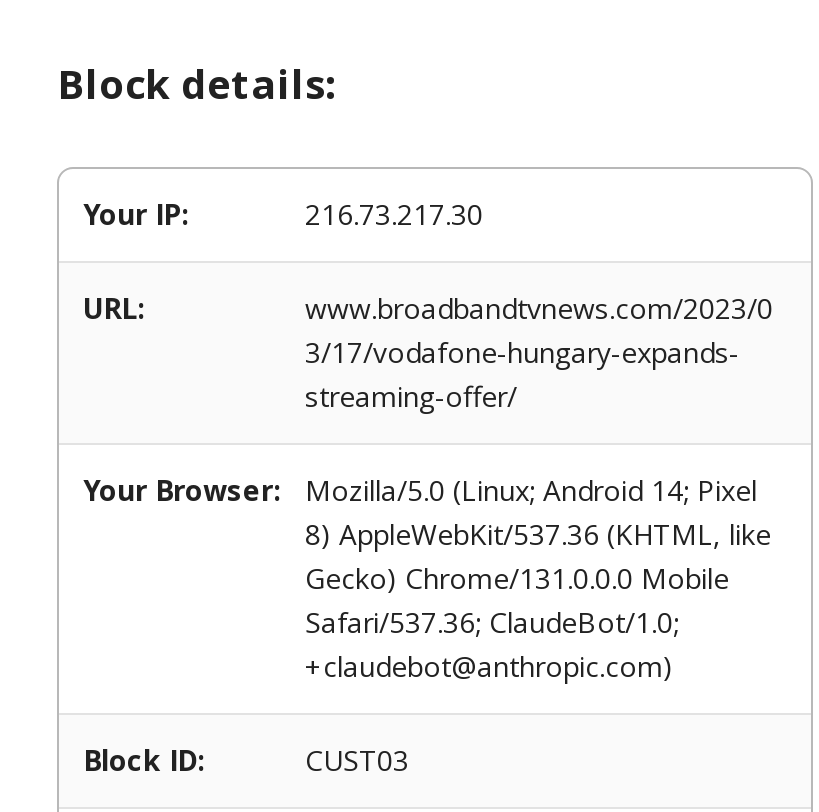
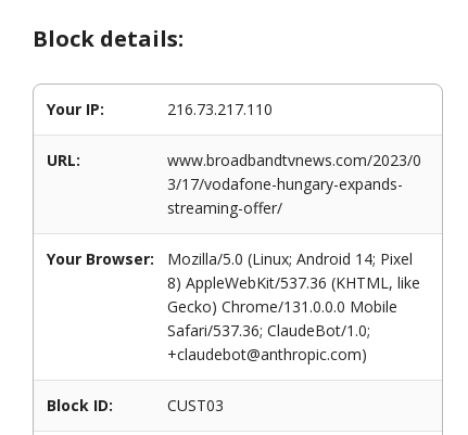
- 216.73.217.30
+ 216.73.217.110
